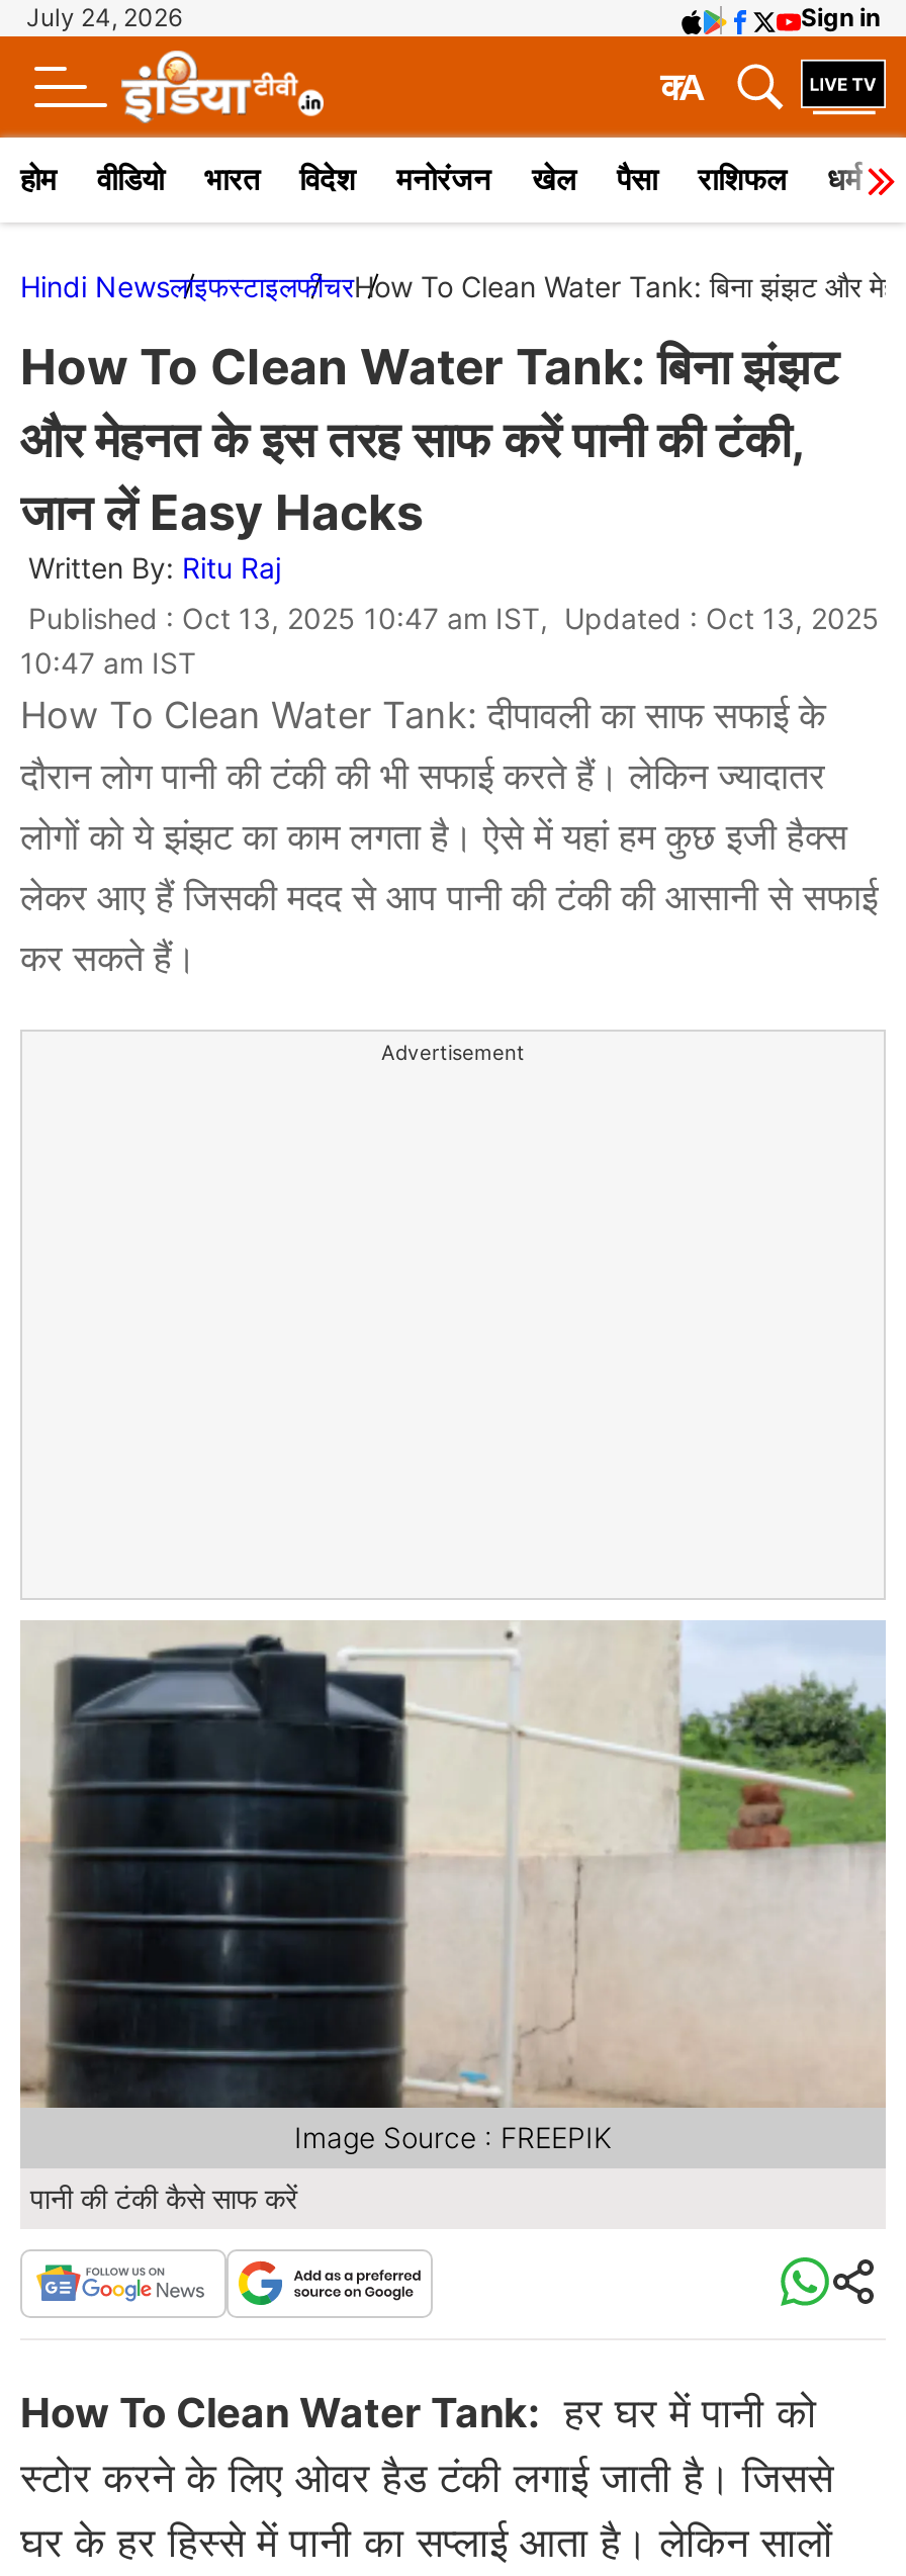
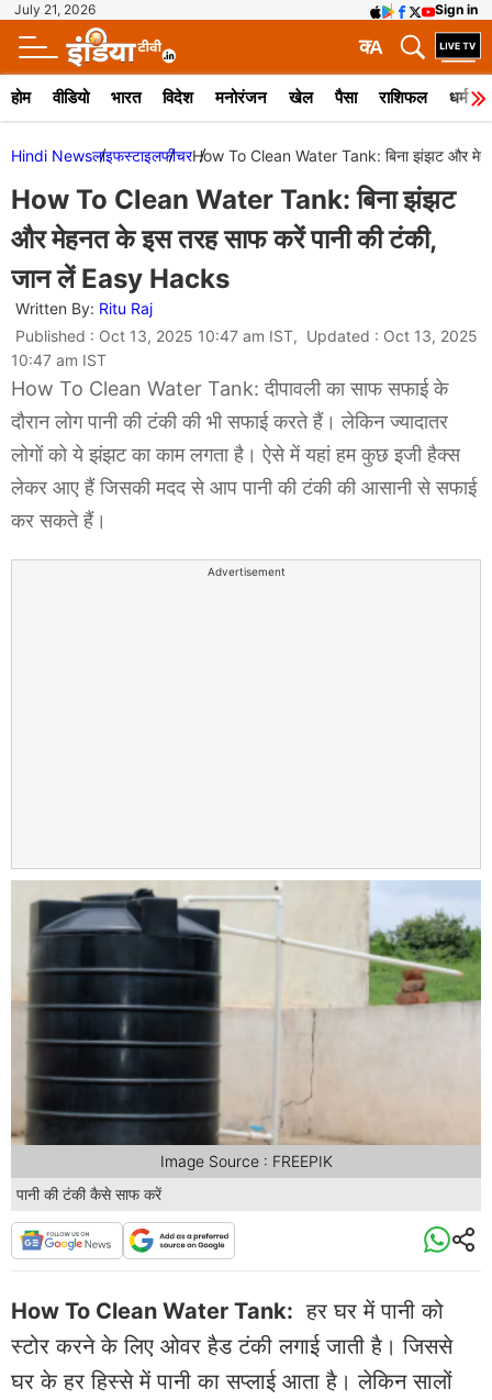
- July 24, 2026
+ July 21, 2026
